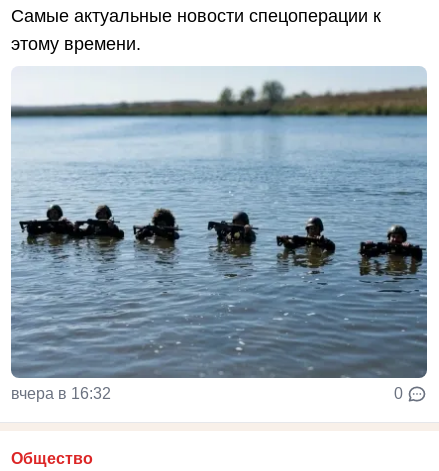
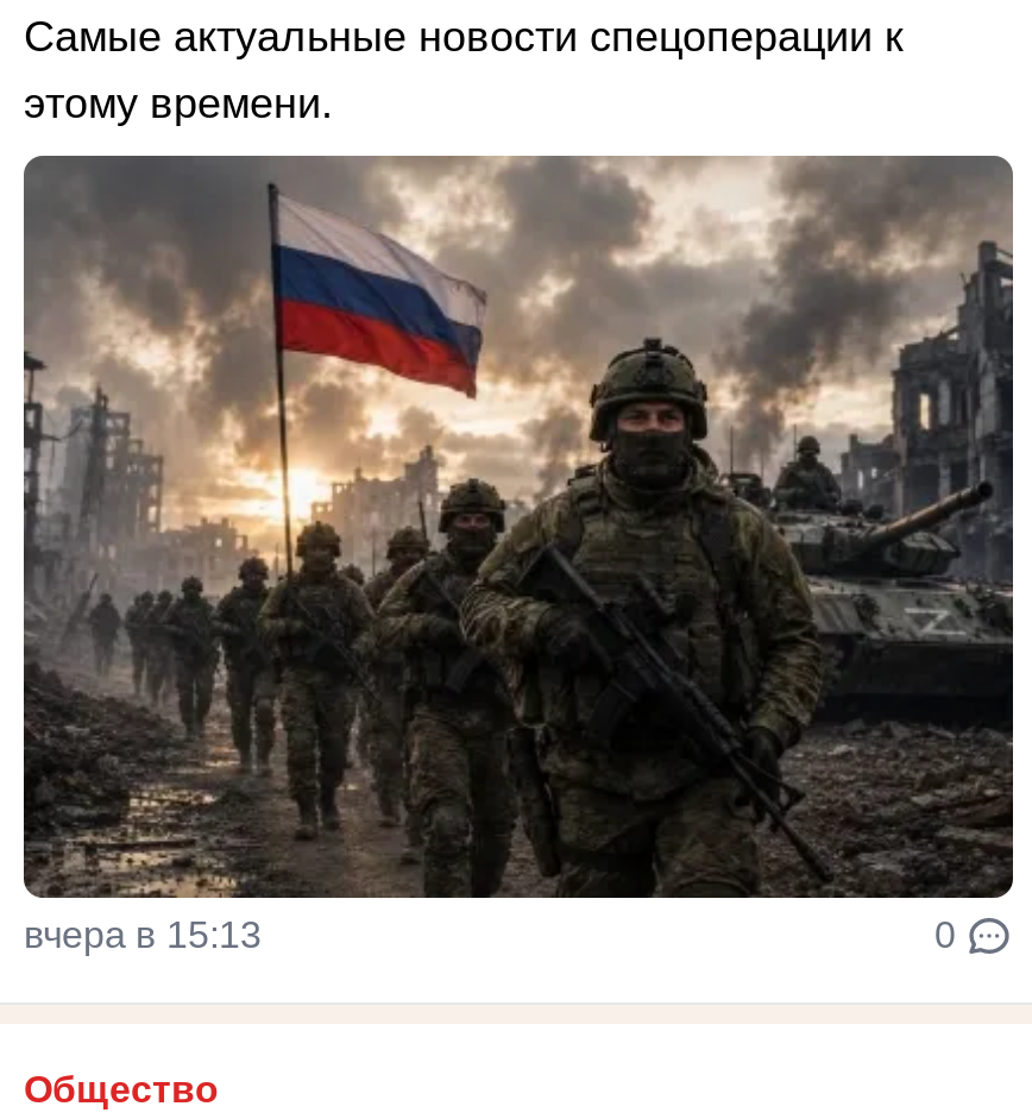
- [image]
- вчера в 16:32
+ [image]
+ вчера в 15:13
